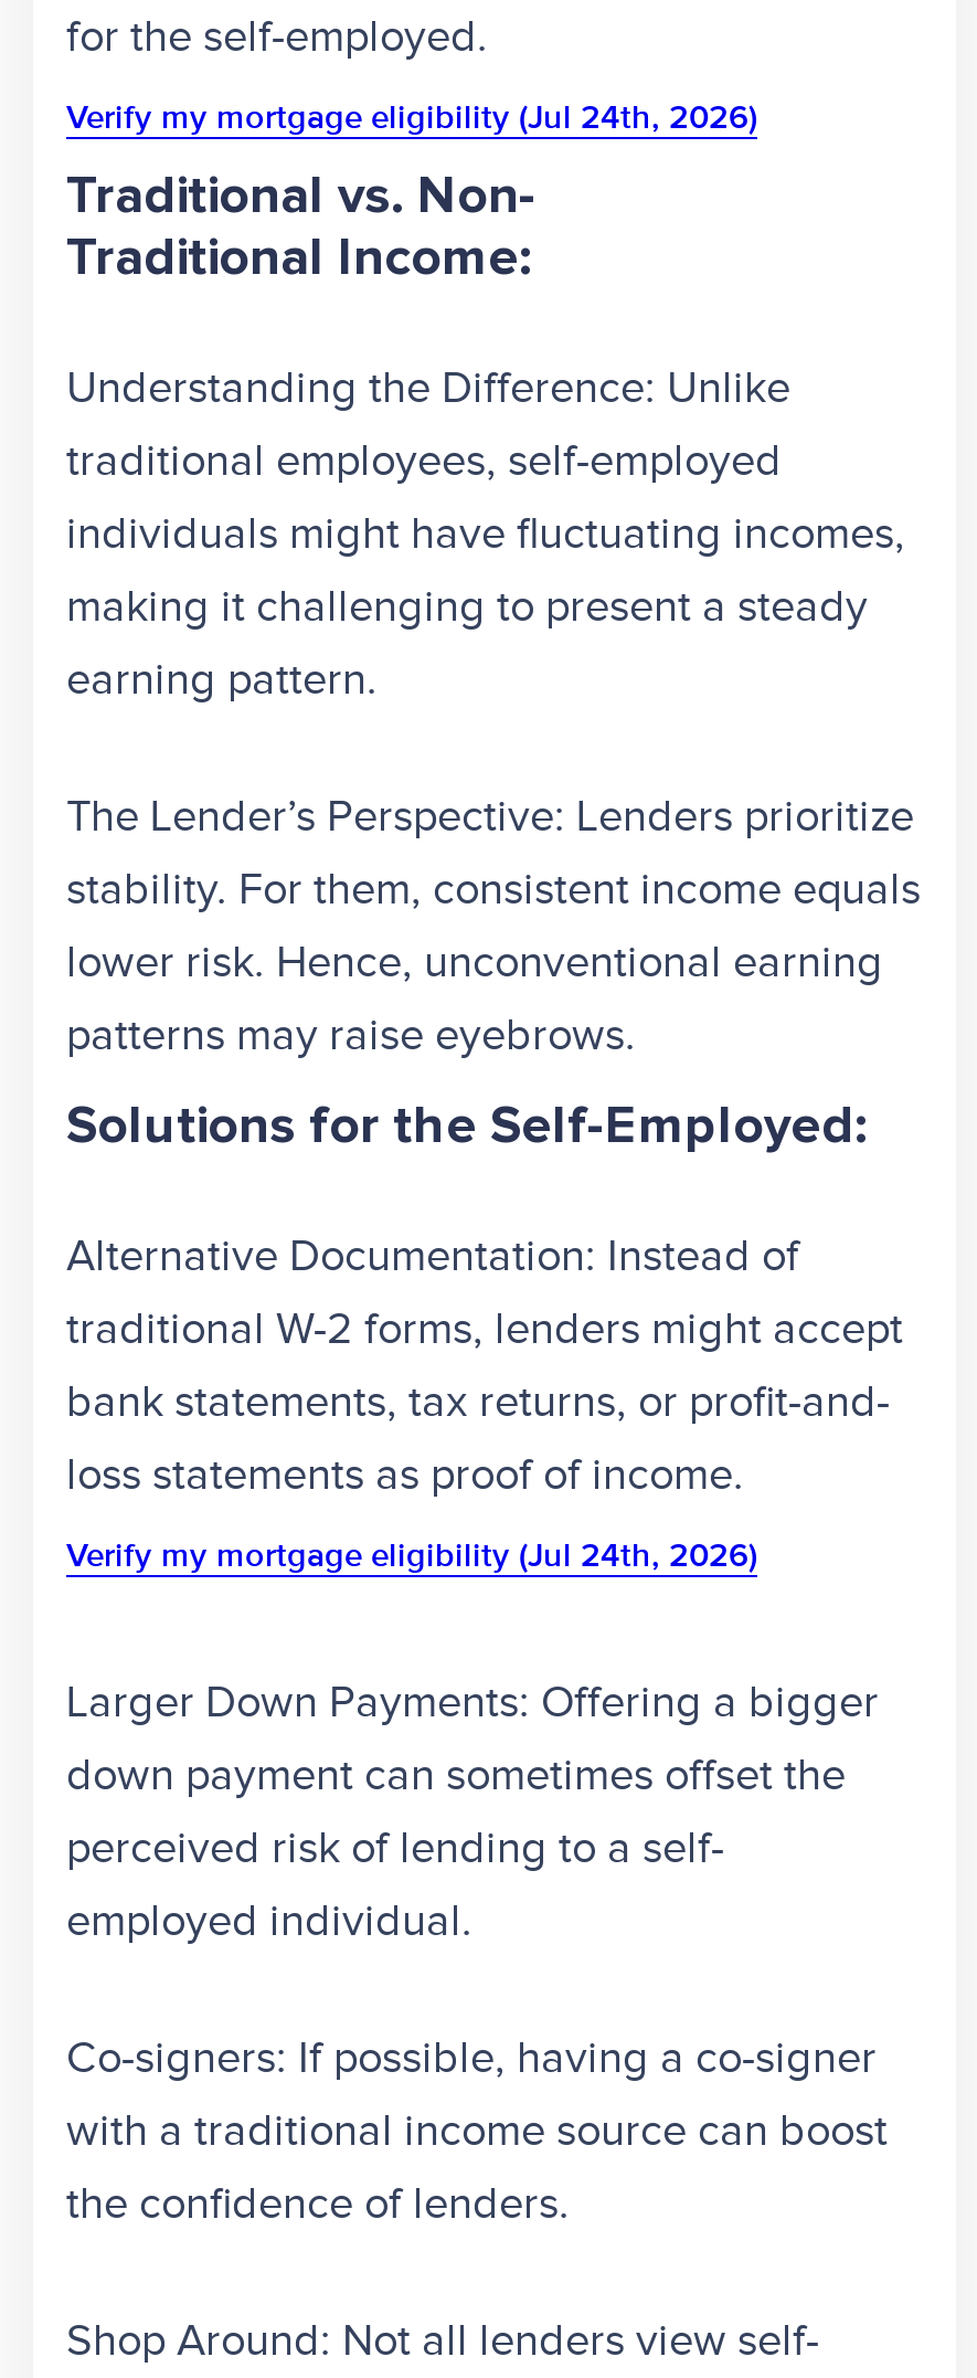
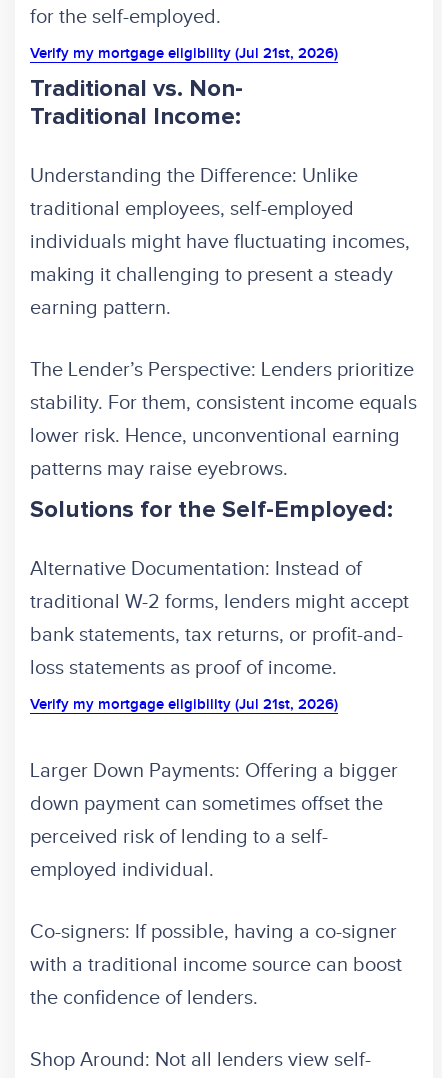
- Verify my mortgage eligibility (Jul 24th, 2026)
+ Verify my mortgage eligibility (Jul 21st, 2026)

- Verify my mortgage eligibility (Jul 24th, 2026)
+ Verify my mortgage eligibility (Jul 21st, 2026)
